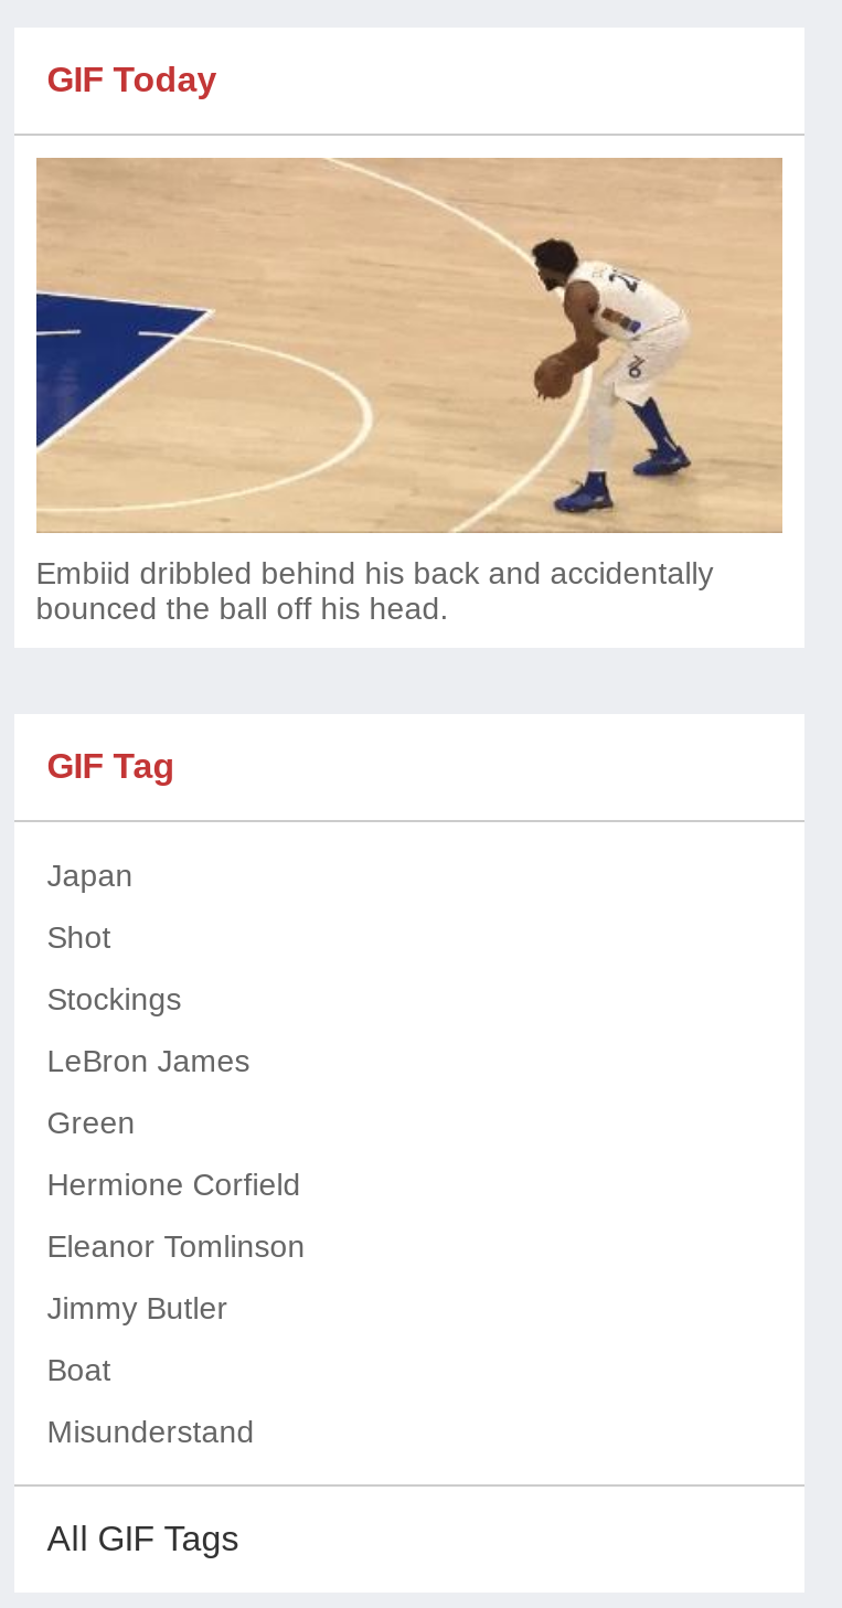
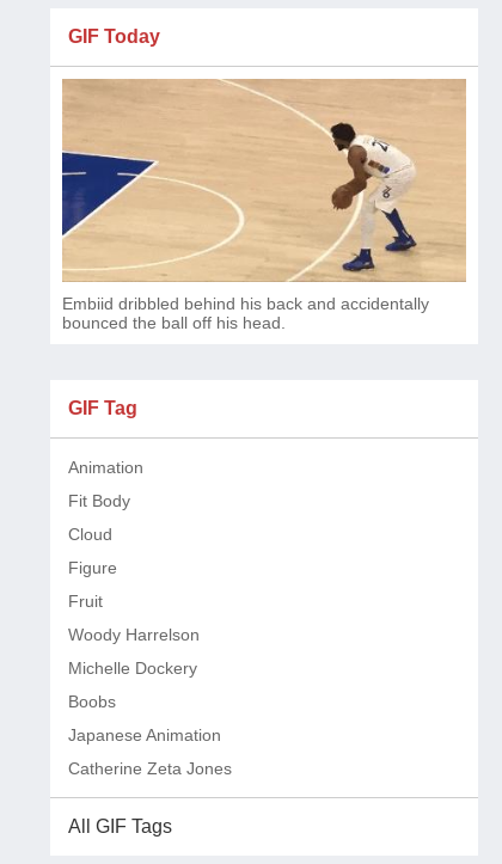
- Japan
+ Animation

- Shot
+ Fit Body

- Stockings
+ Cloud

- LeBron James
+ Figure

- Green
+ Fruit

- Hermione Corfield
+ Woody Harrelson

- Eleanor Tomlinson
+ Michelle Dockery

- Jimmy Butler
+ Boobs

- Boat
+ Japanese Animation

- Misunderstand
+ Catherine Zeta Jones
